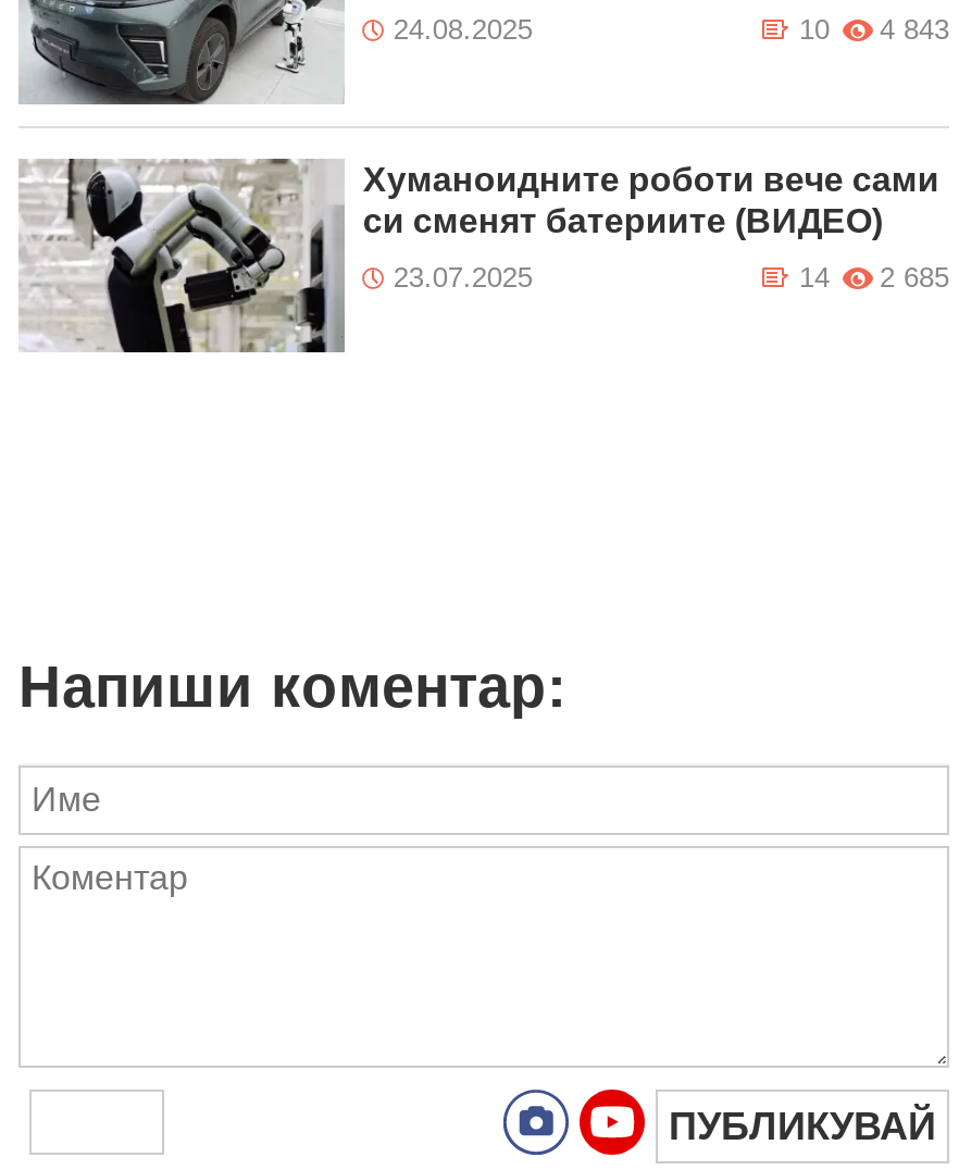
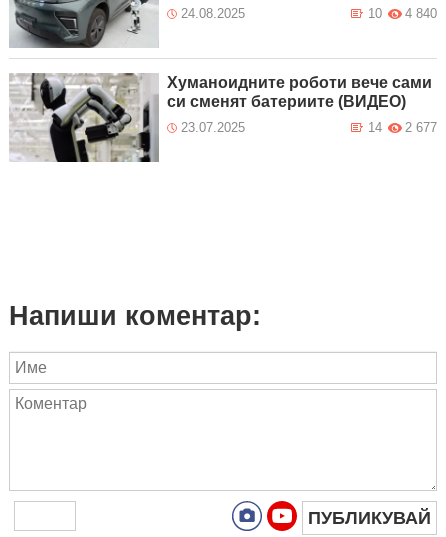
- 10 4 843
+ 10 4 840

- 14 2 685
+ 14 2 677
